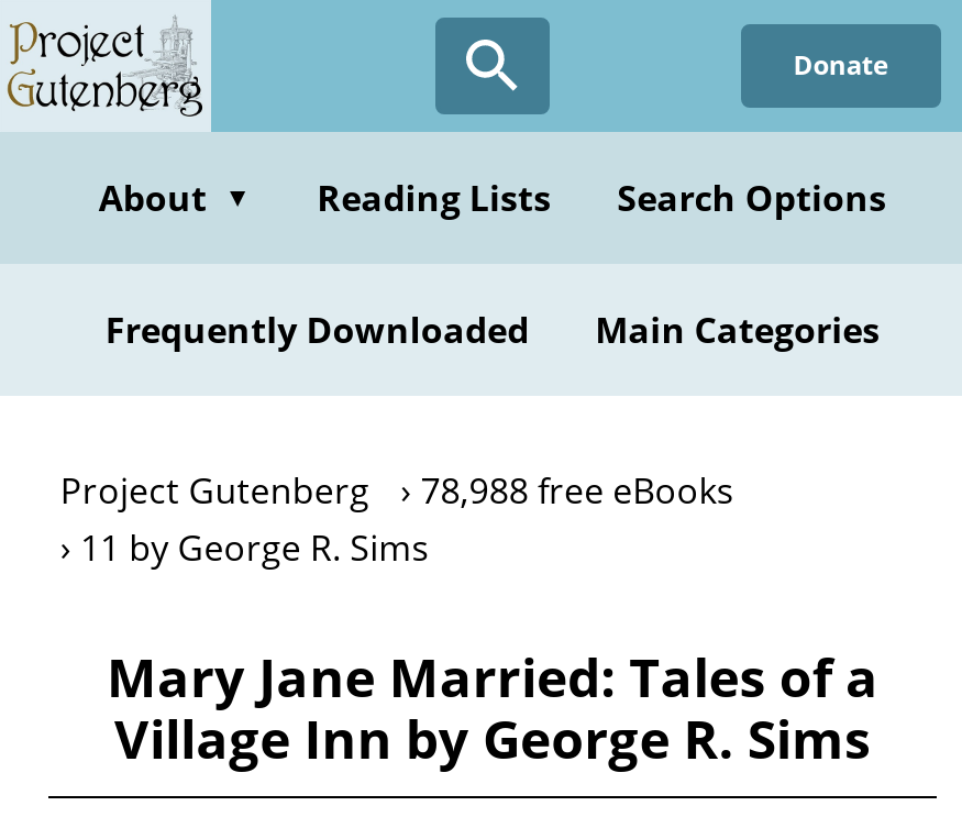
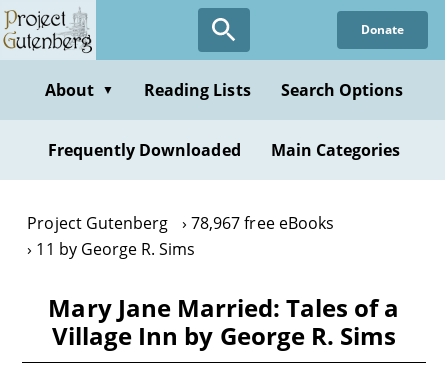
- Project Gutenberg 78,988 free eBooks
+ Project Gutenberg 78,967 free eBooks
